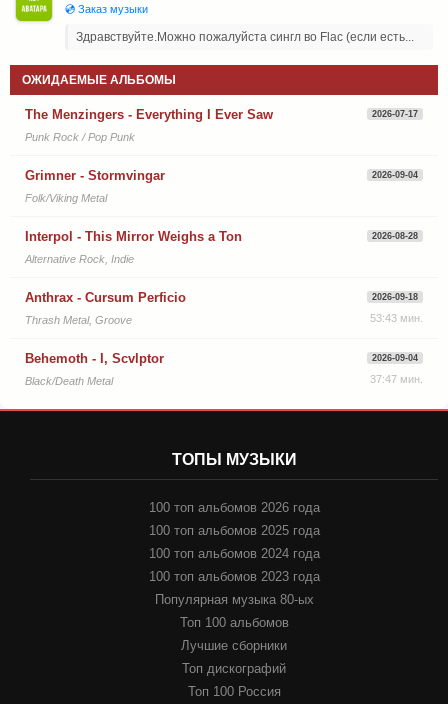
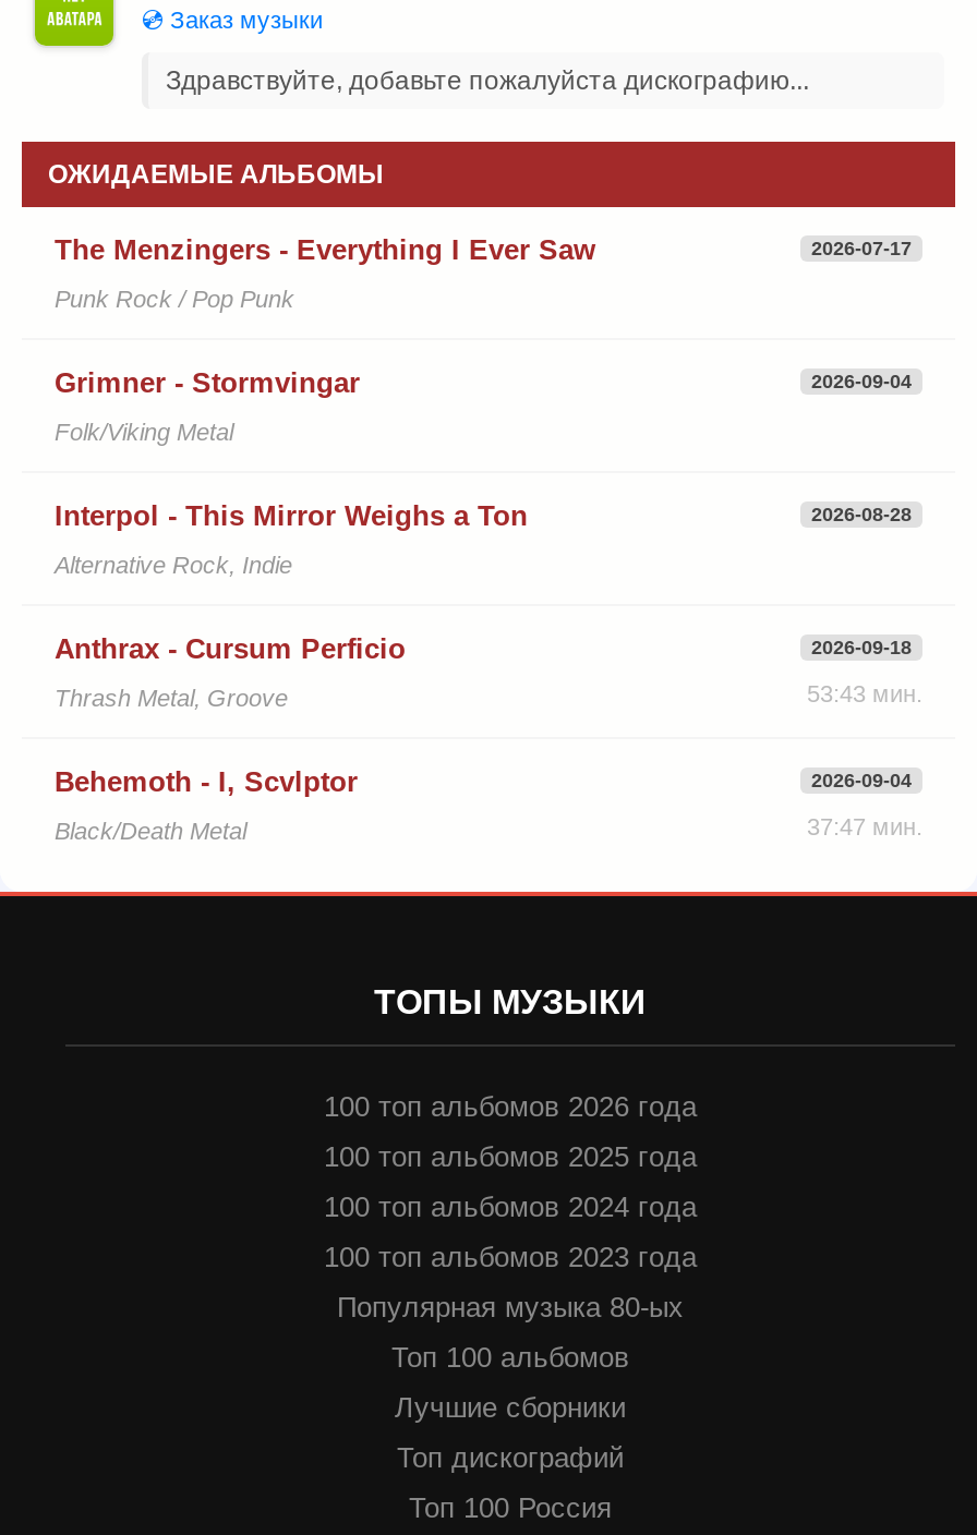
- Здравствуйте.Можно пожалуйста сингл во Flac (если есть...
+ Здравствуйте, добавьте пожалуйста дискографию...
